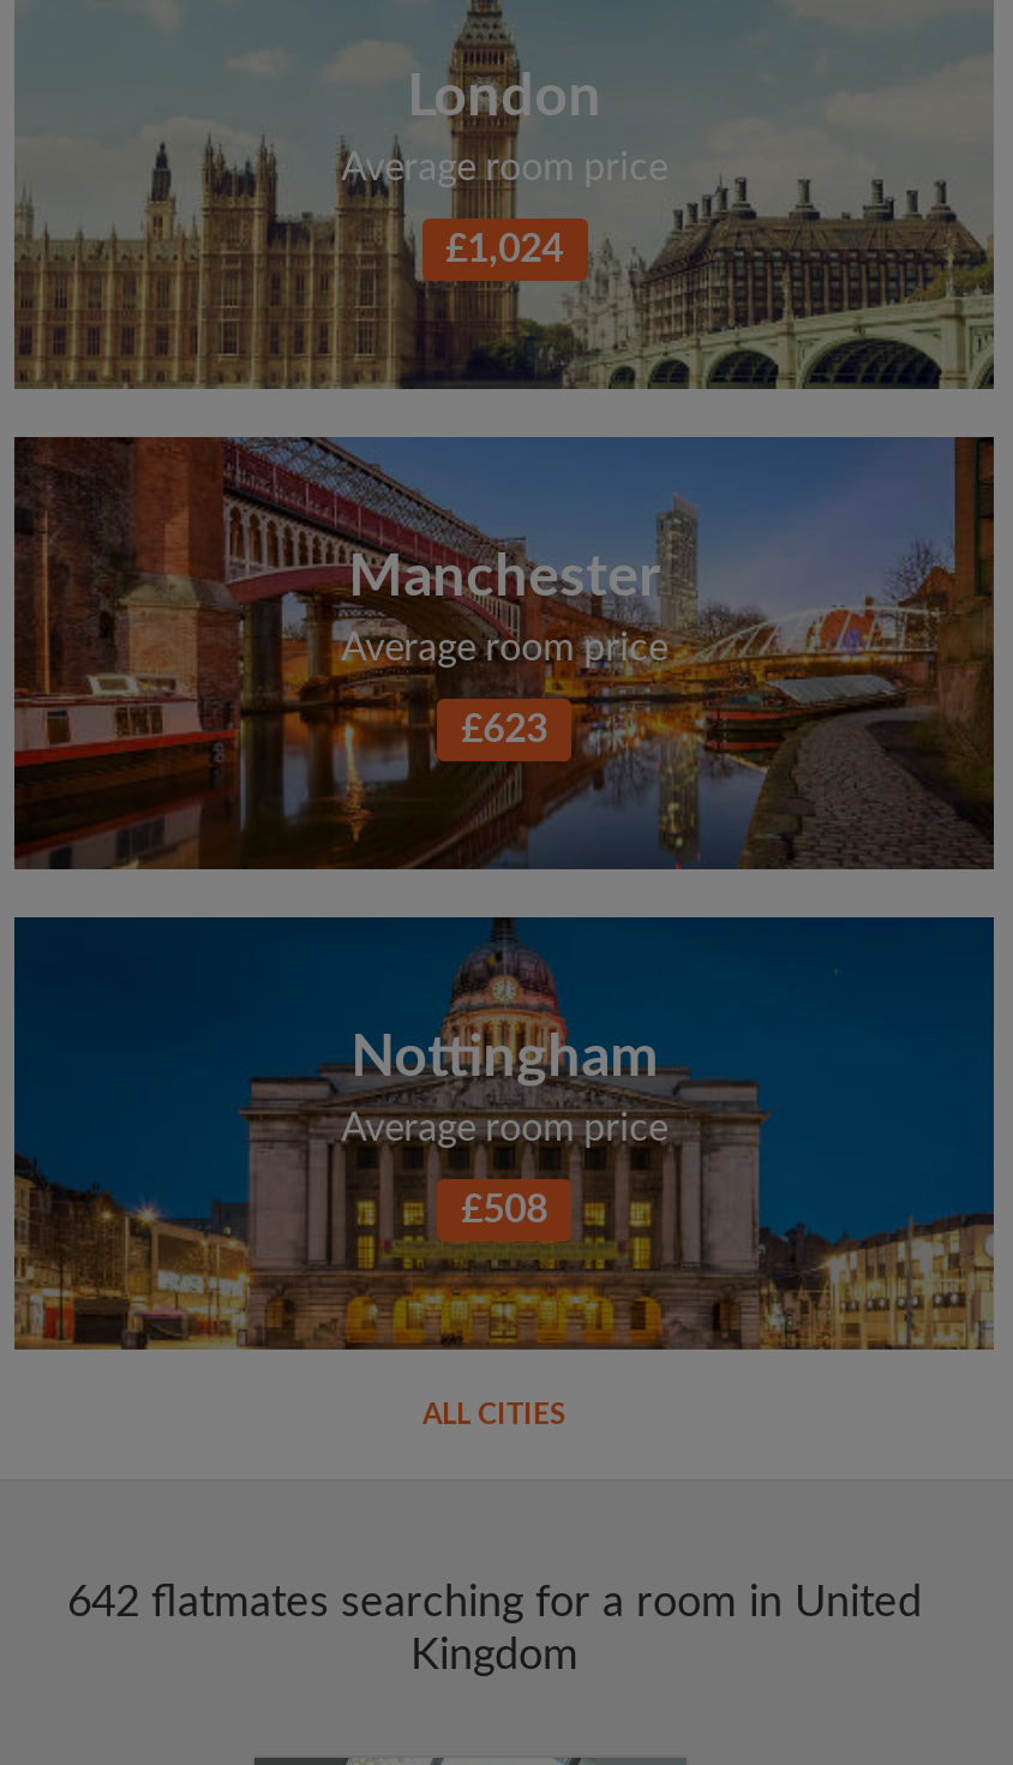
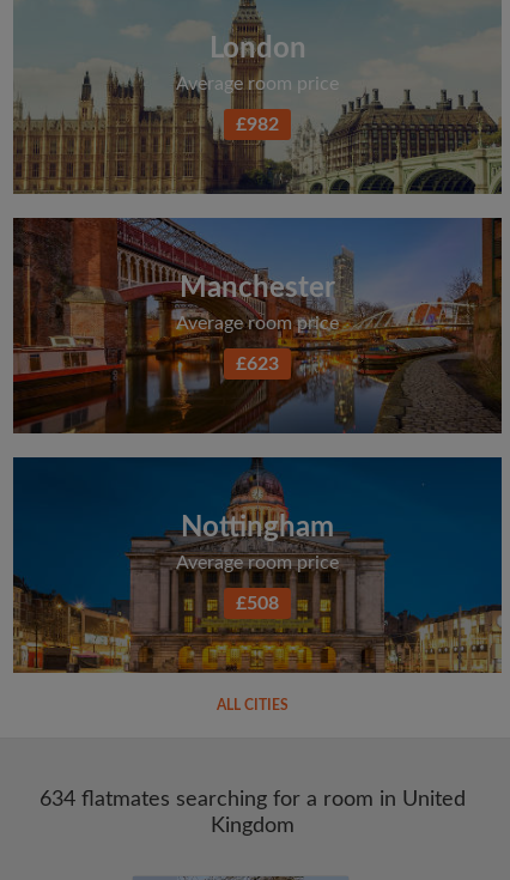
- £1,024
+ £982

- 642 flatmates searching for a room in United
+ 634 flatmates searching for a room in United
